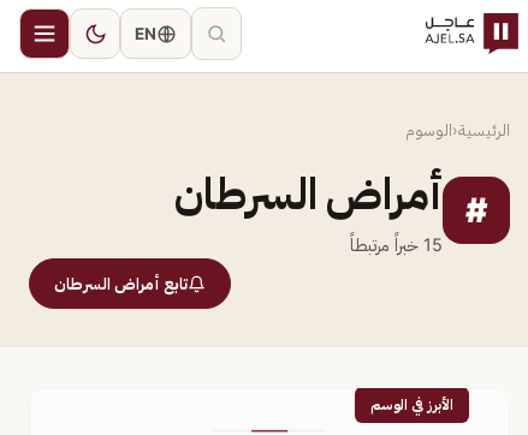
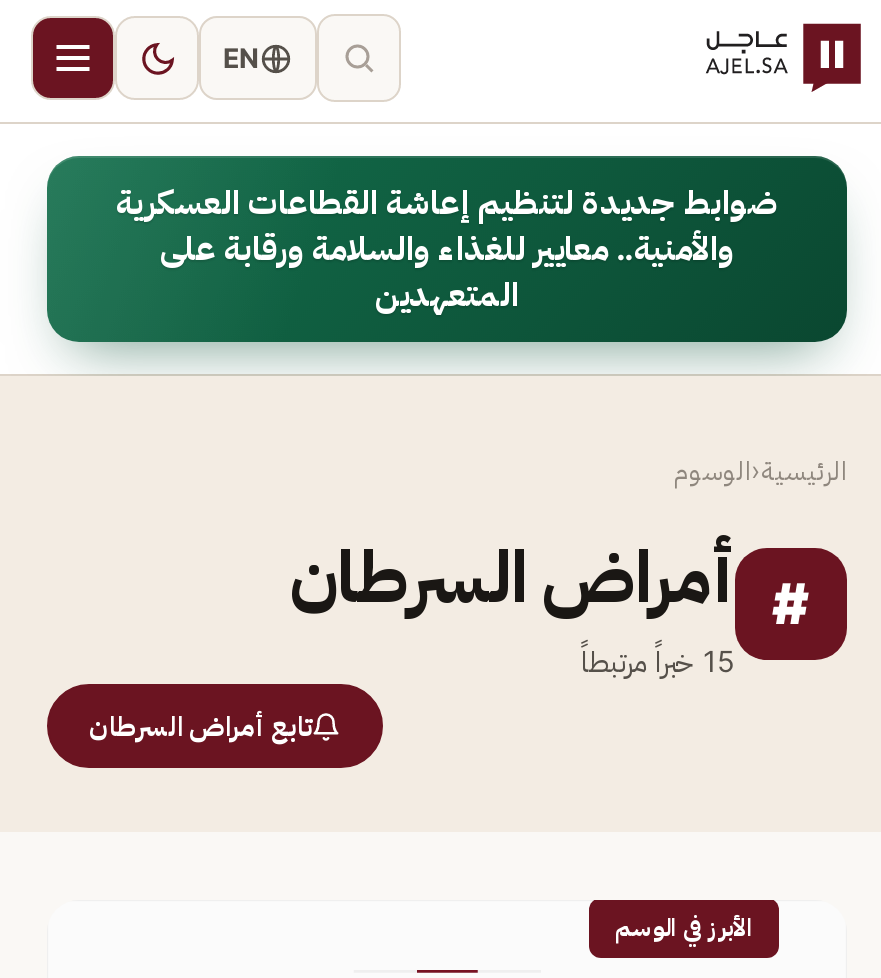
+ [image]
+ ضوابط جديدة لتنظيم إعاشة القطاعات العسكرية
+ والأمنية.. معايير للغذاء والسلامة ورقابة على
+ المتعهدين
